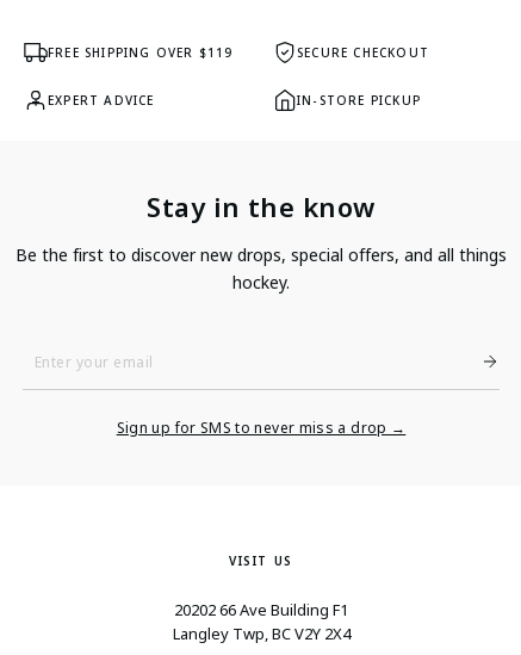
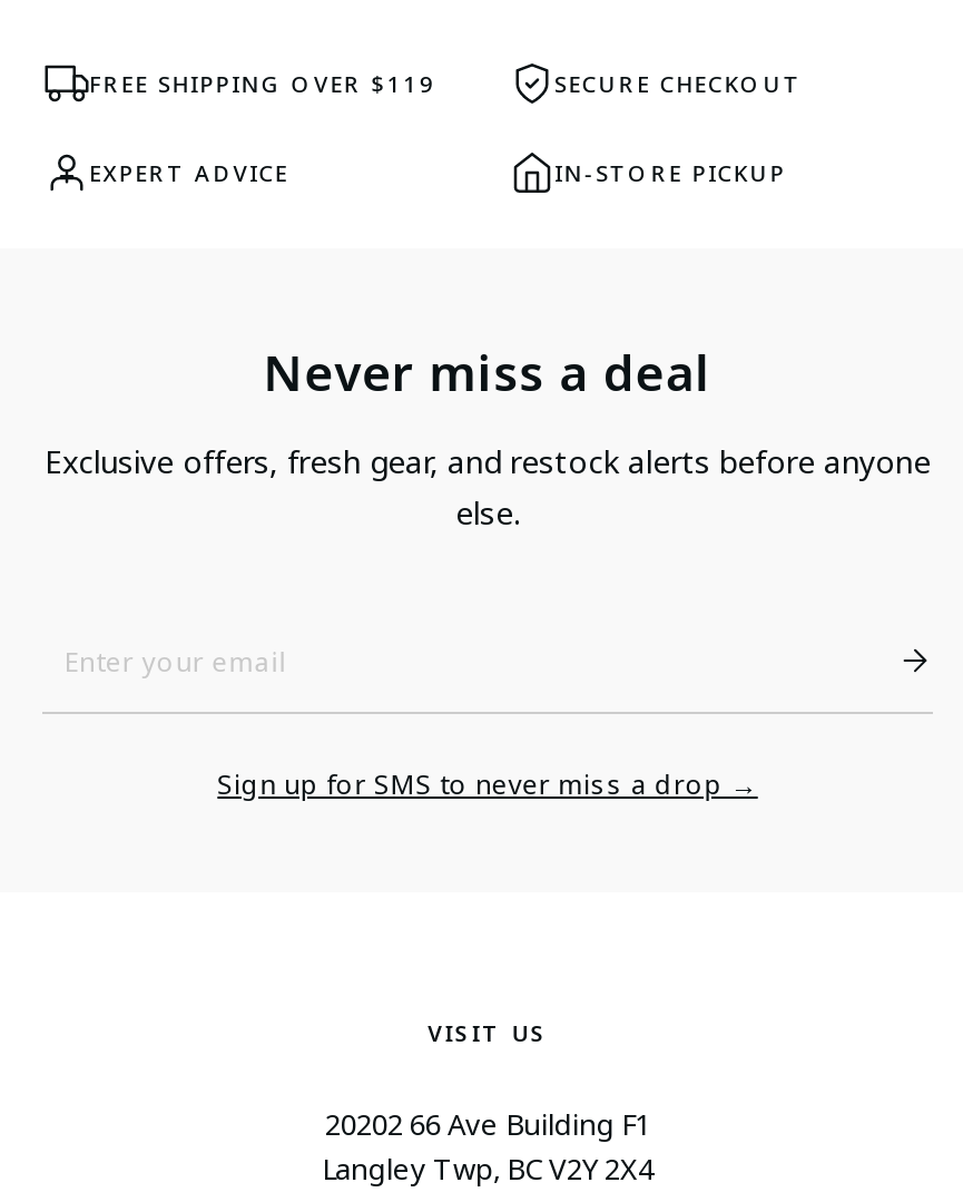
- Stay in the know
+ Never miss a deal

- Be the first to discover new drops, special offers, and all things
- hockey.
+ Exclusive offers, fresh gear, and restock alerts before anyone
+ else.
